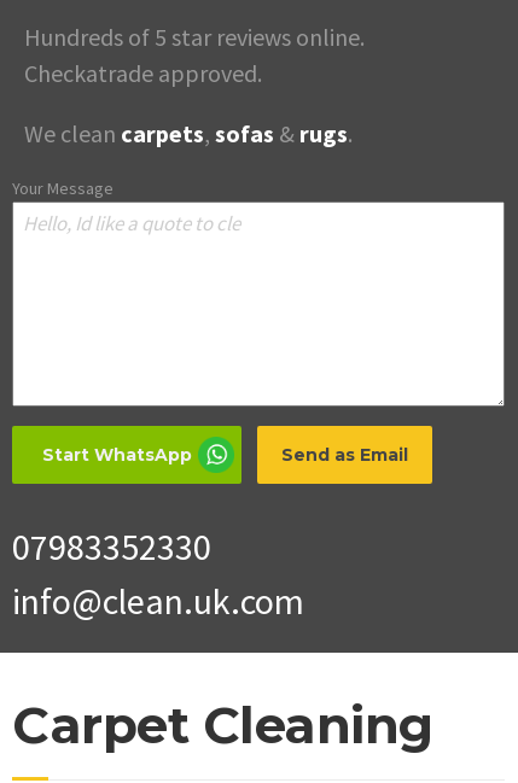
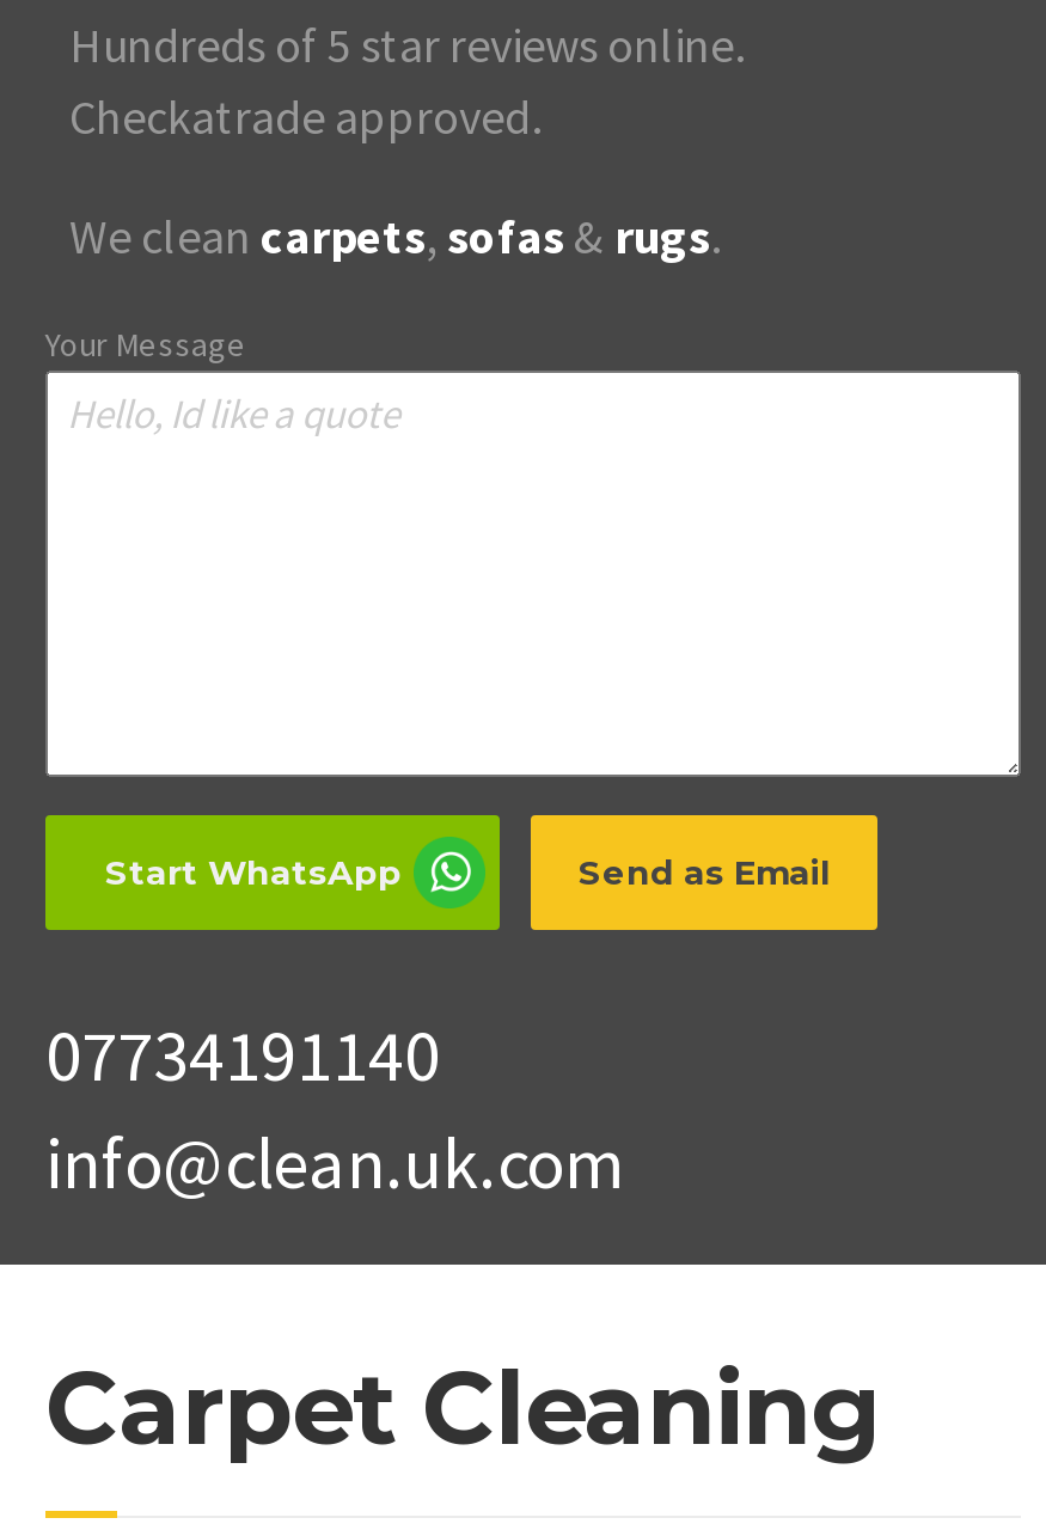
- 07983352330
+ 07734191140
